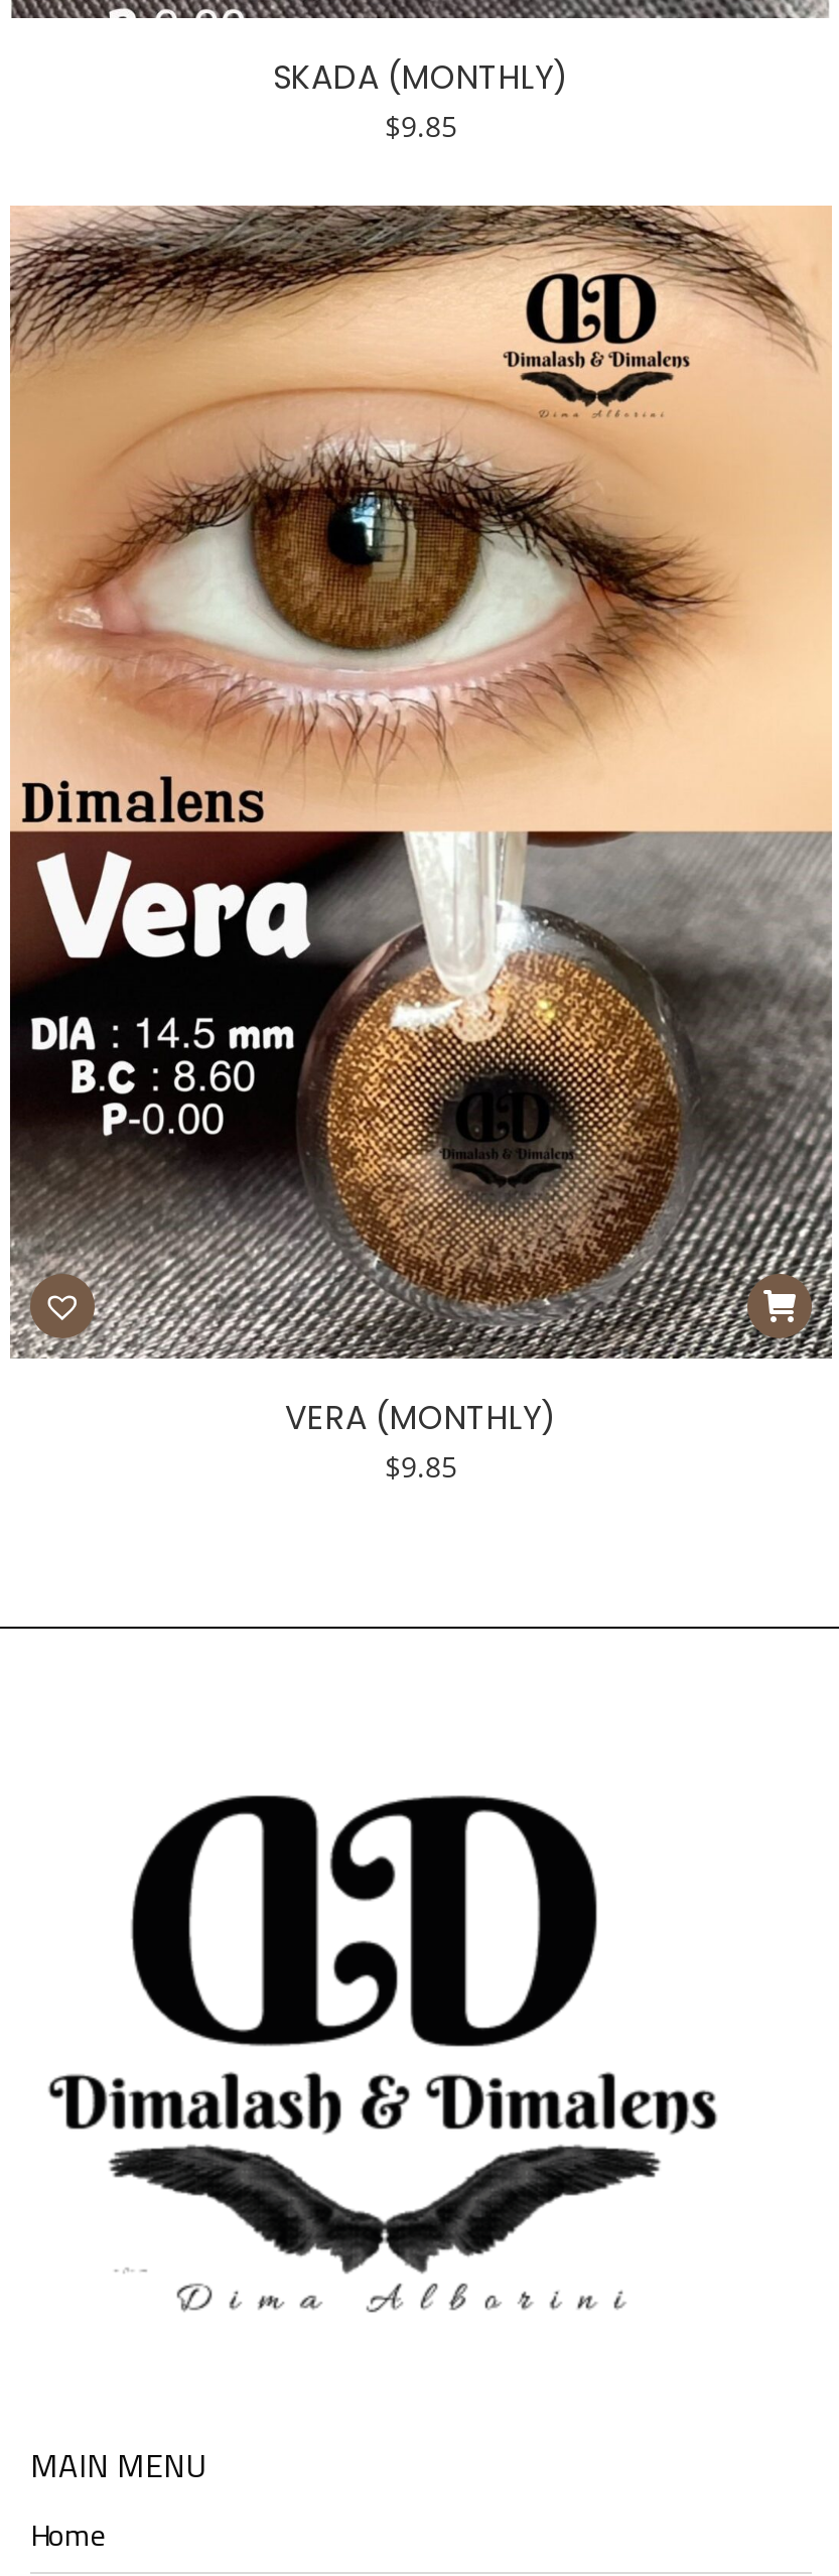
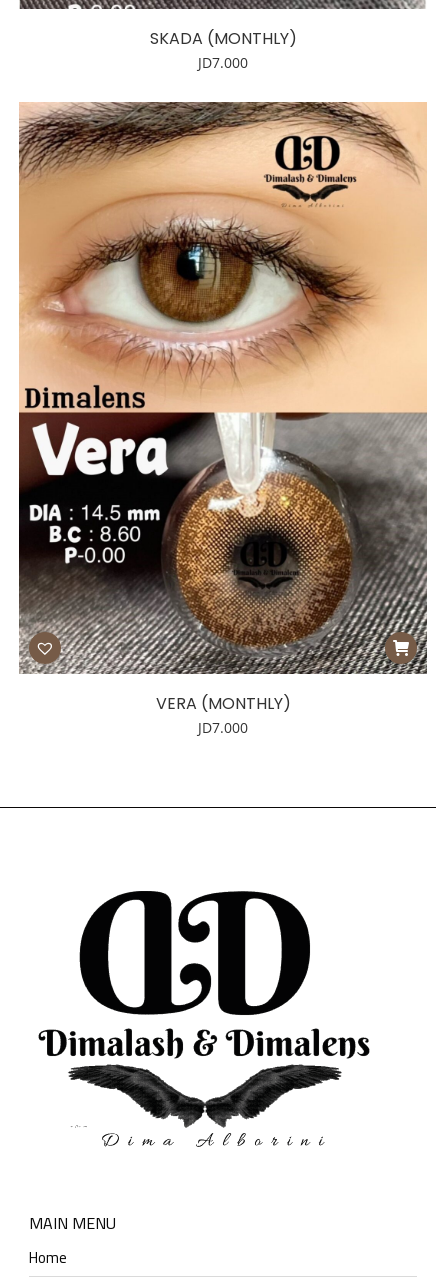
- $9.85
+ JD7.000

- $9.85
+ JD7.000
